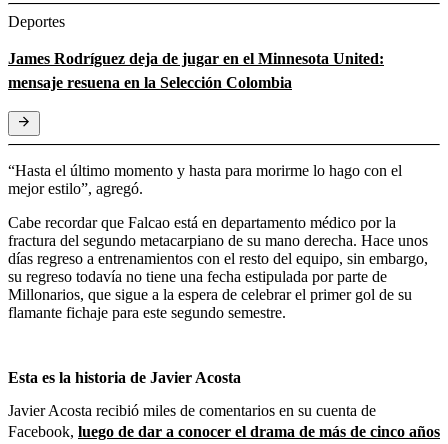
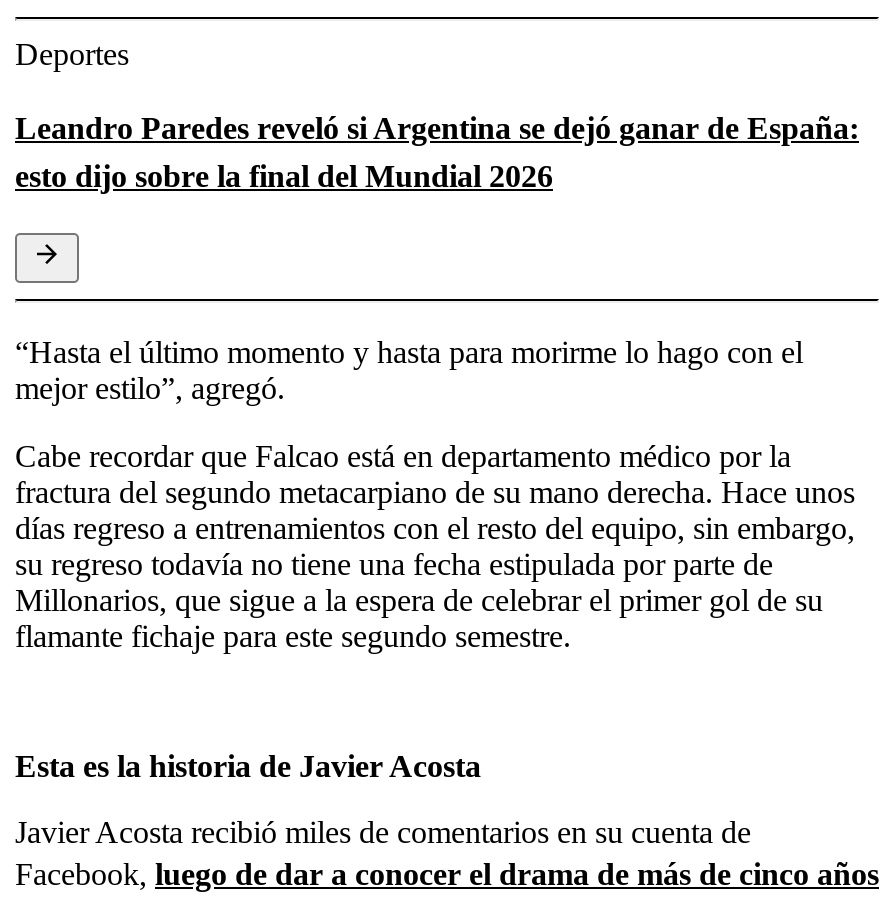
- James Rodríguez deja de jugar en el Minnesota United:
- mensaje resuena en la Selección Colombia
+ Leandro Paredes reveló si Argentina se dejó ganar de España:
+ esto dijo sobre la final del Mundial 2026
